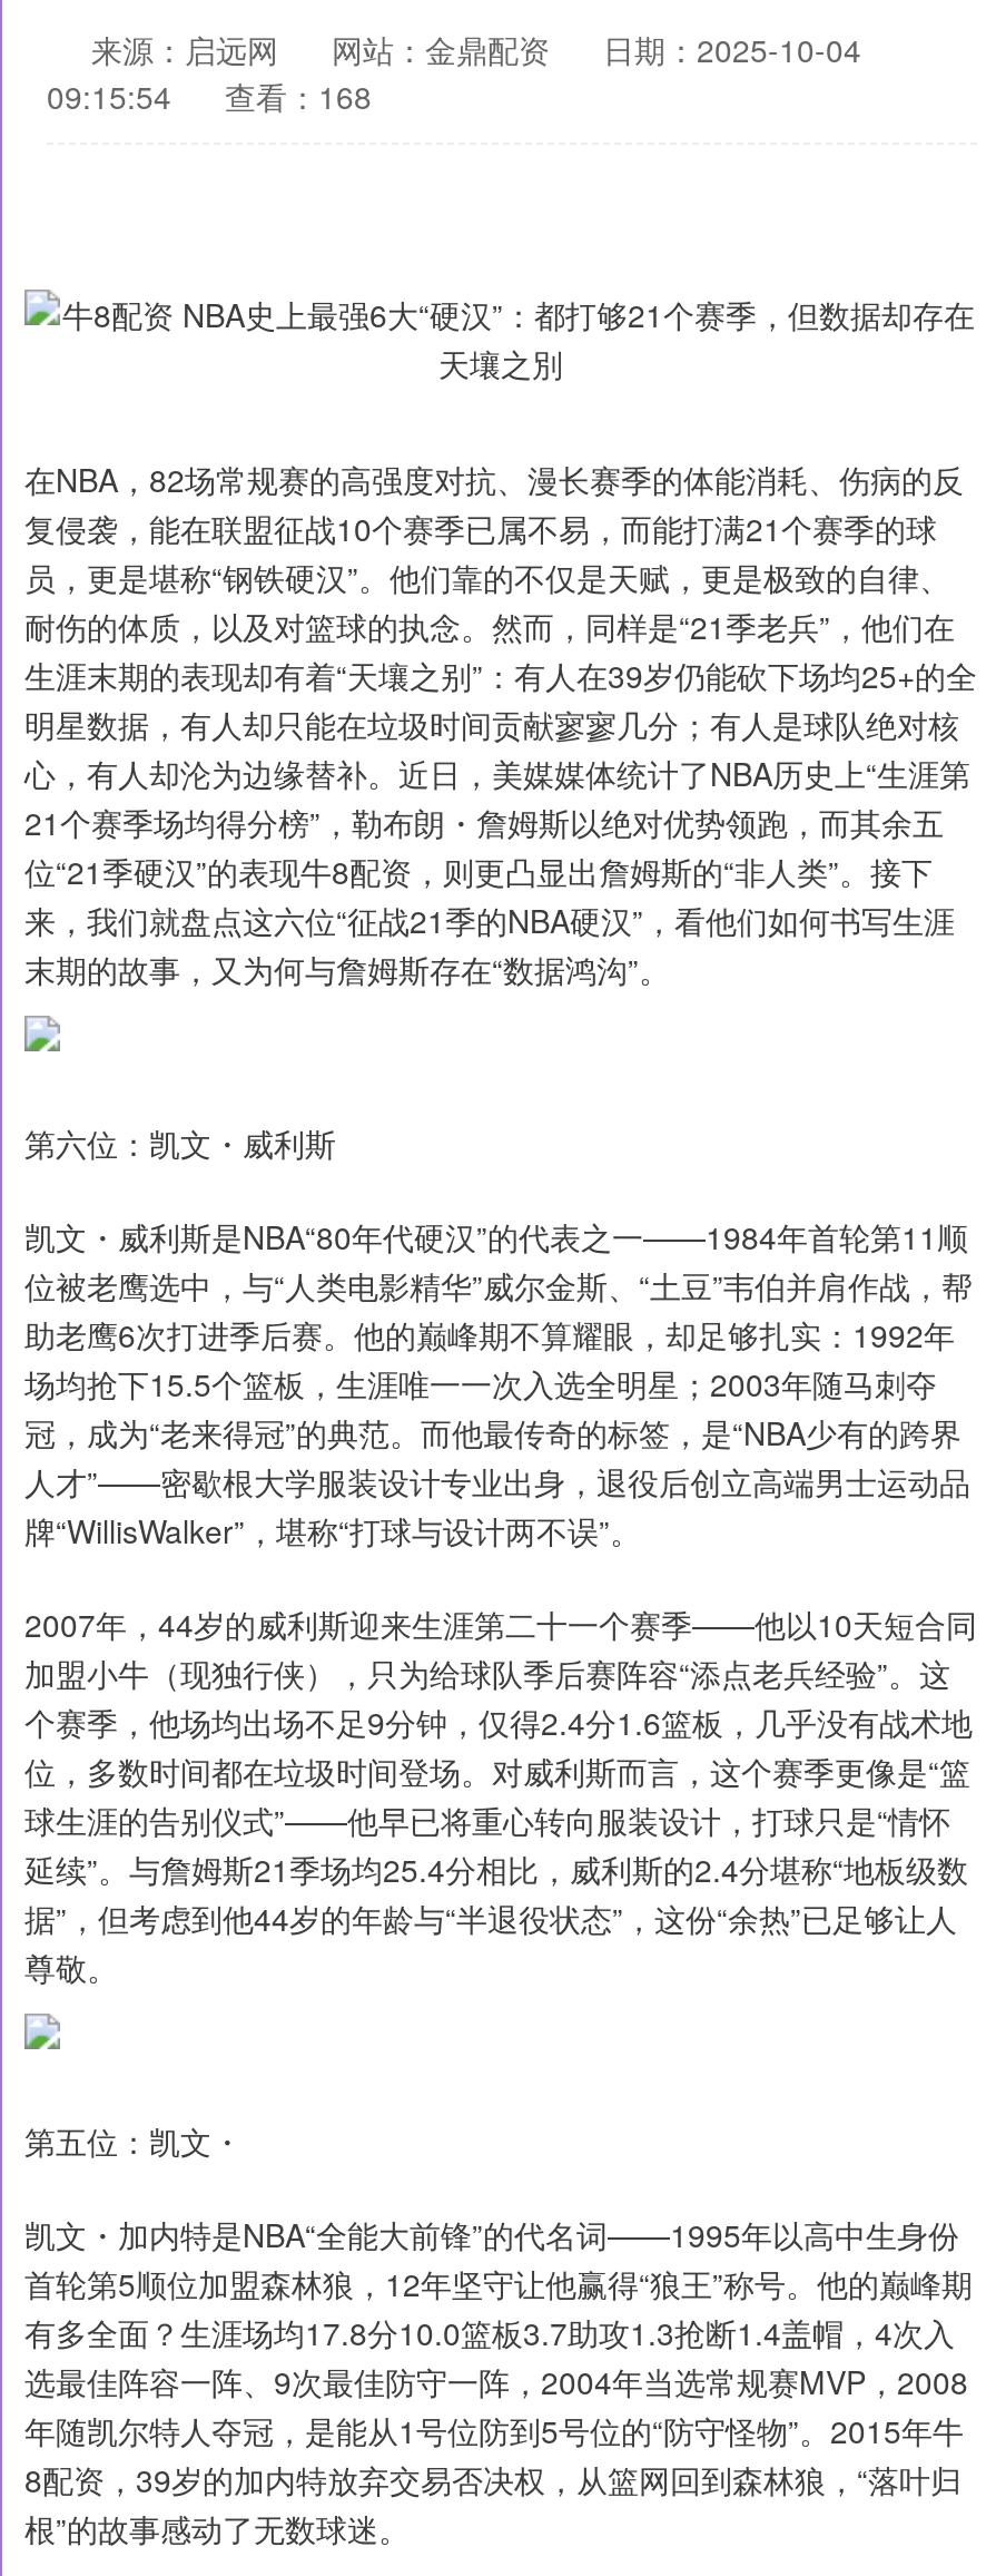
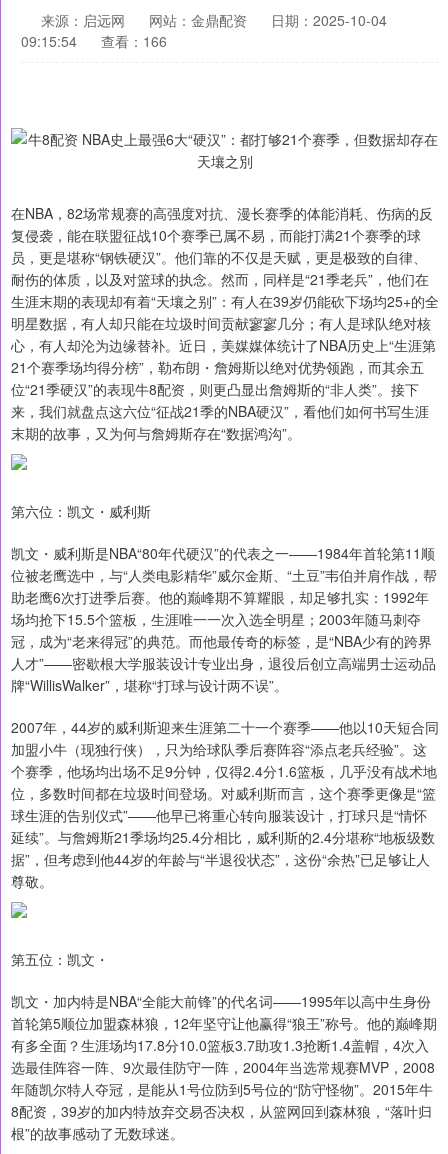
- 09:15:54 查看：168
+ 09:15:54 查看：166
